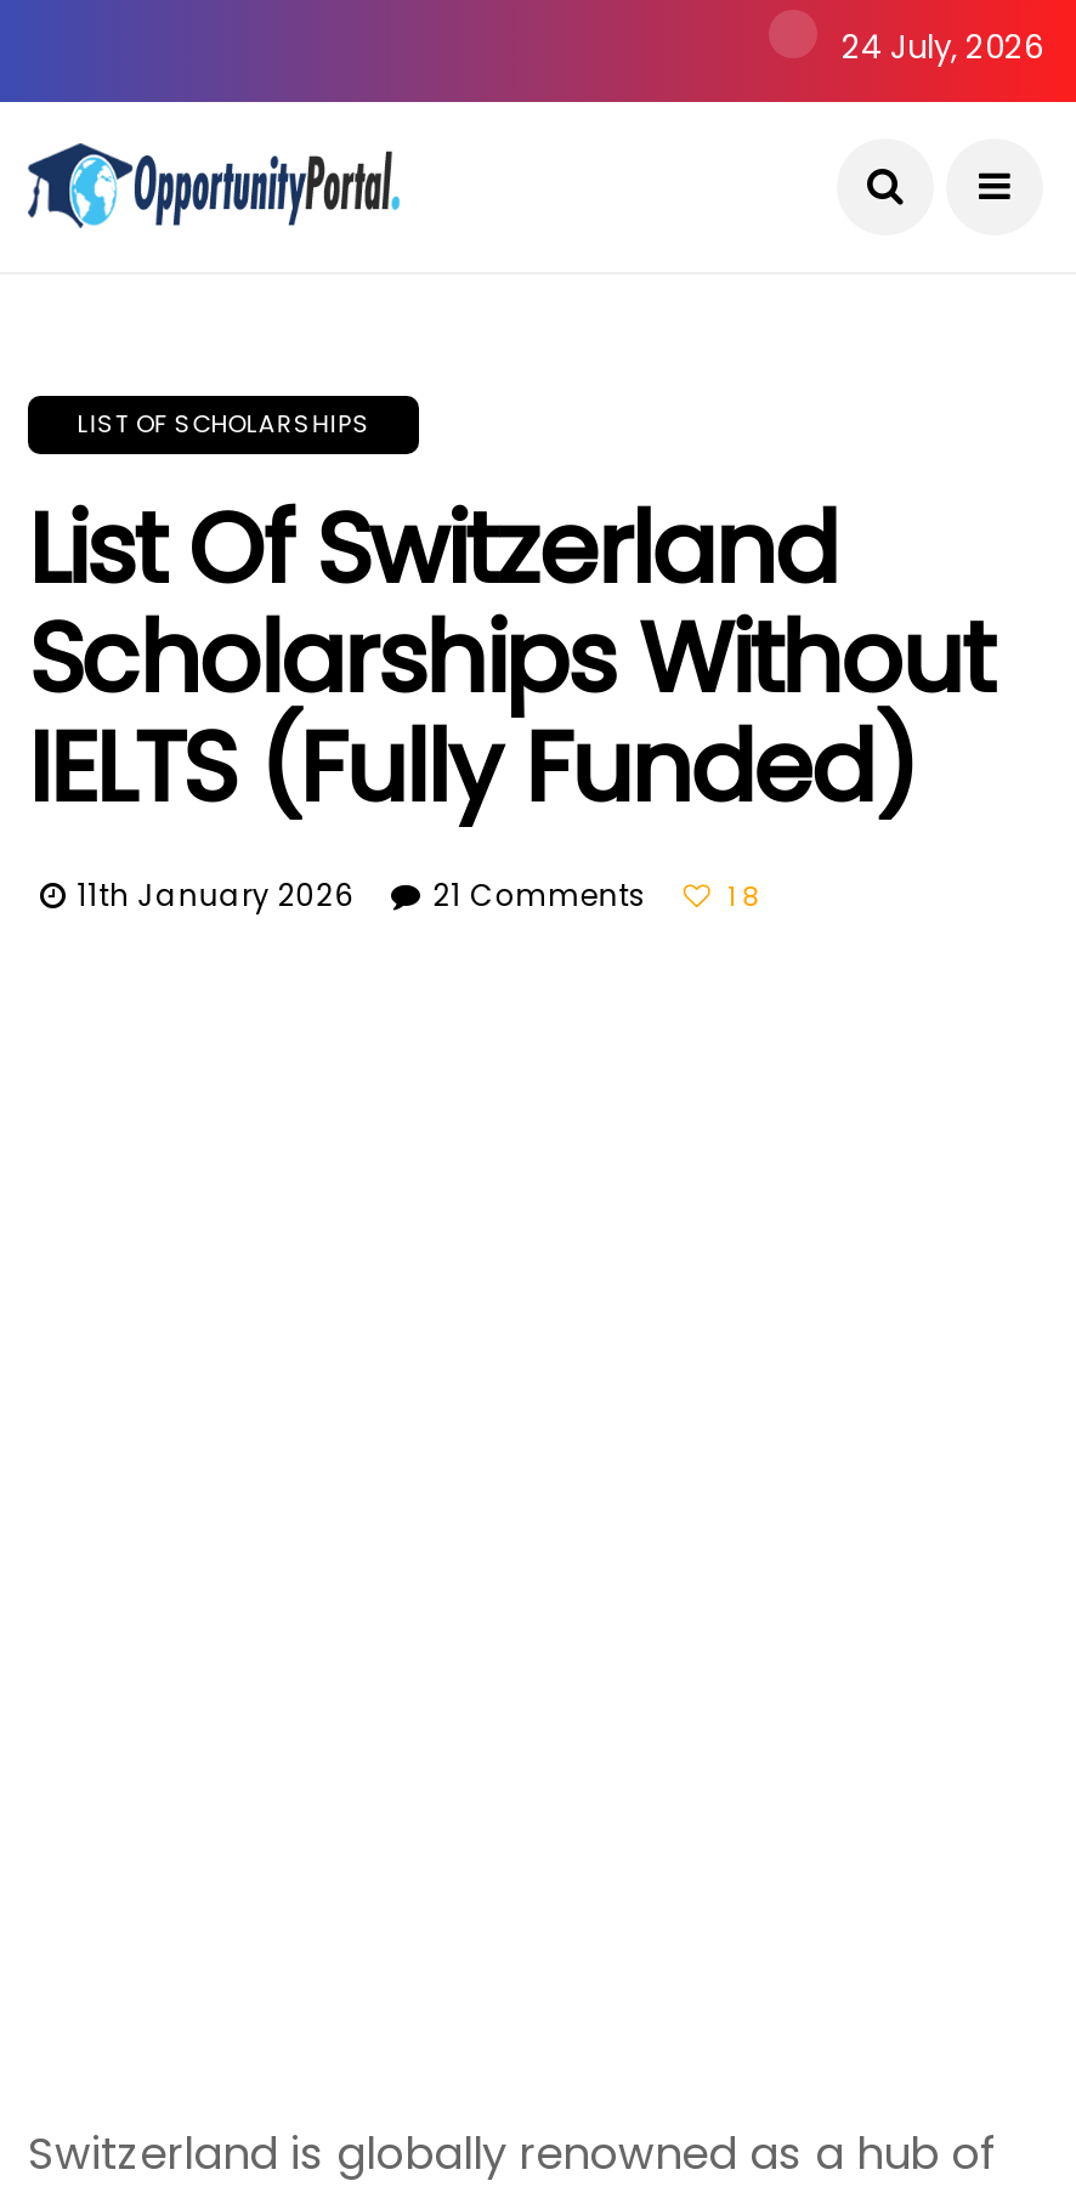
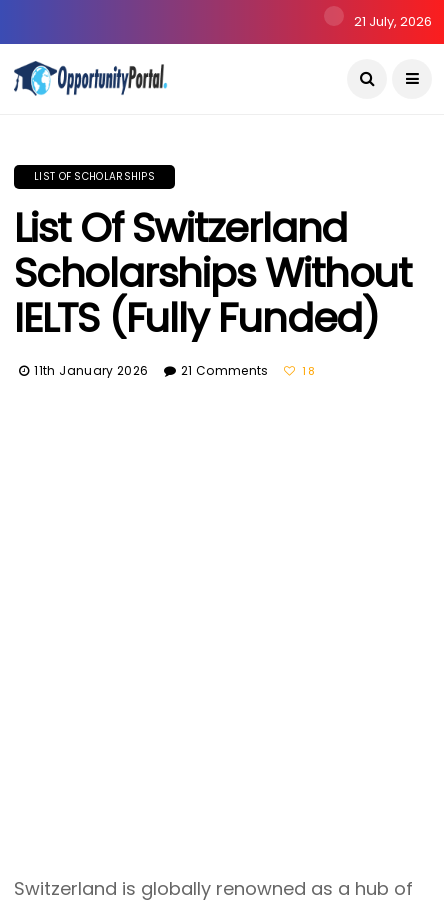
- 24 July, 2026
+ 21 July, 2026
